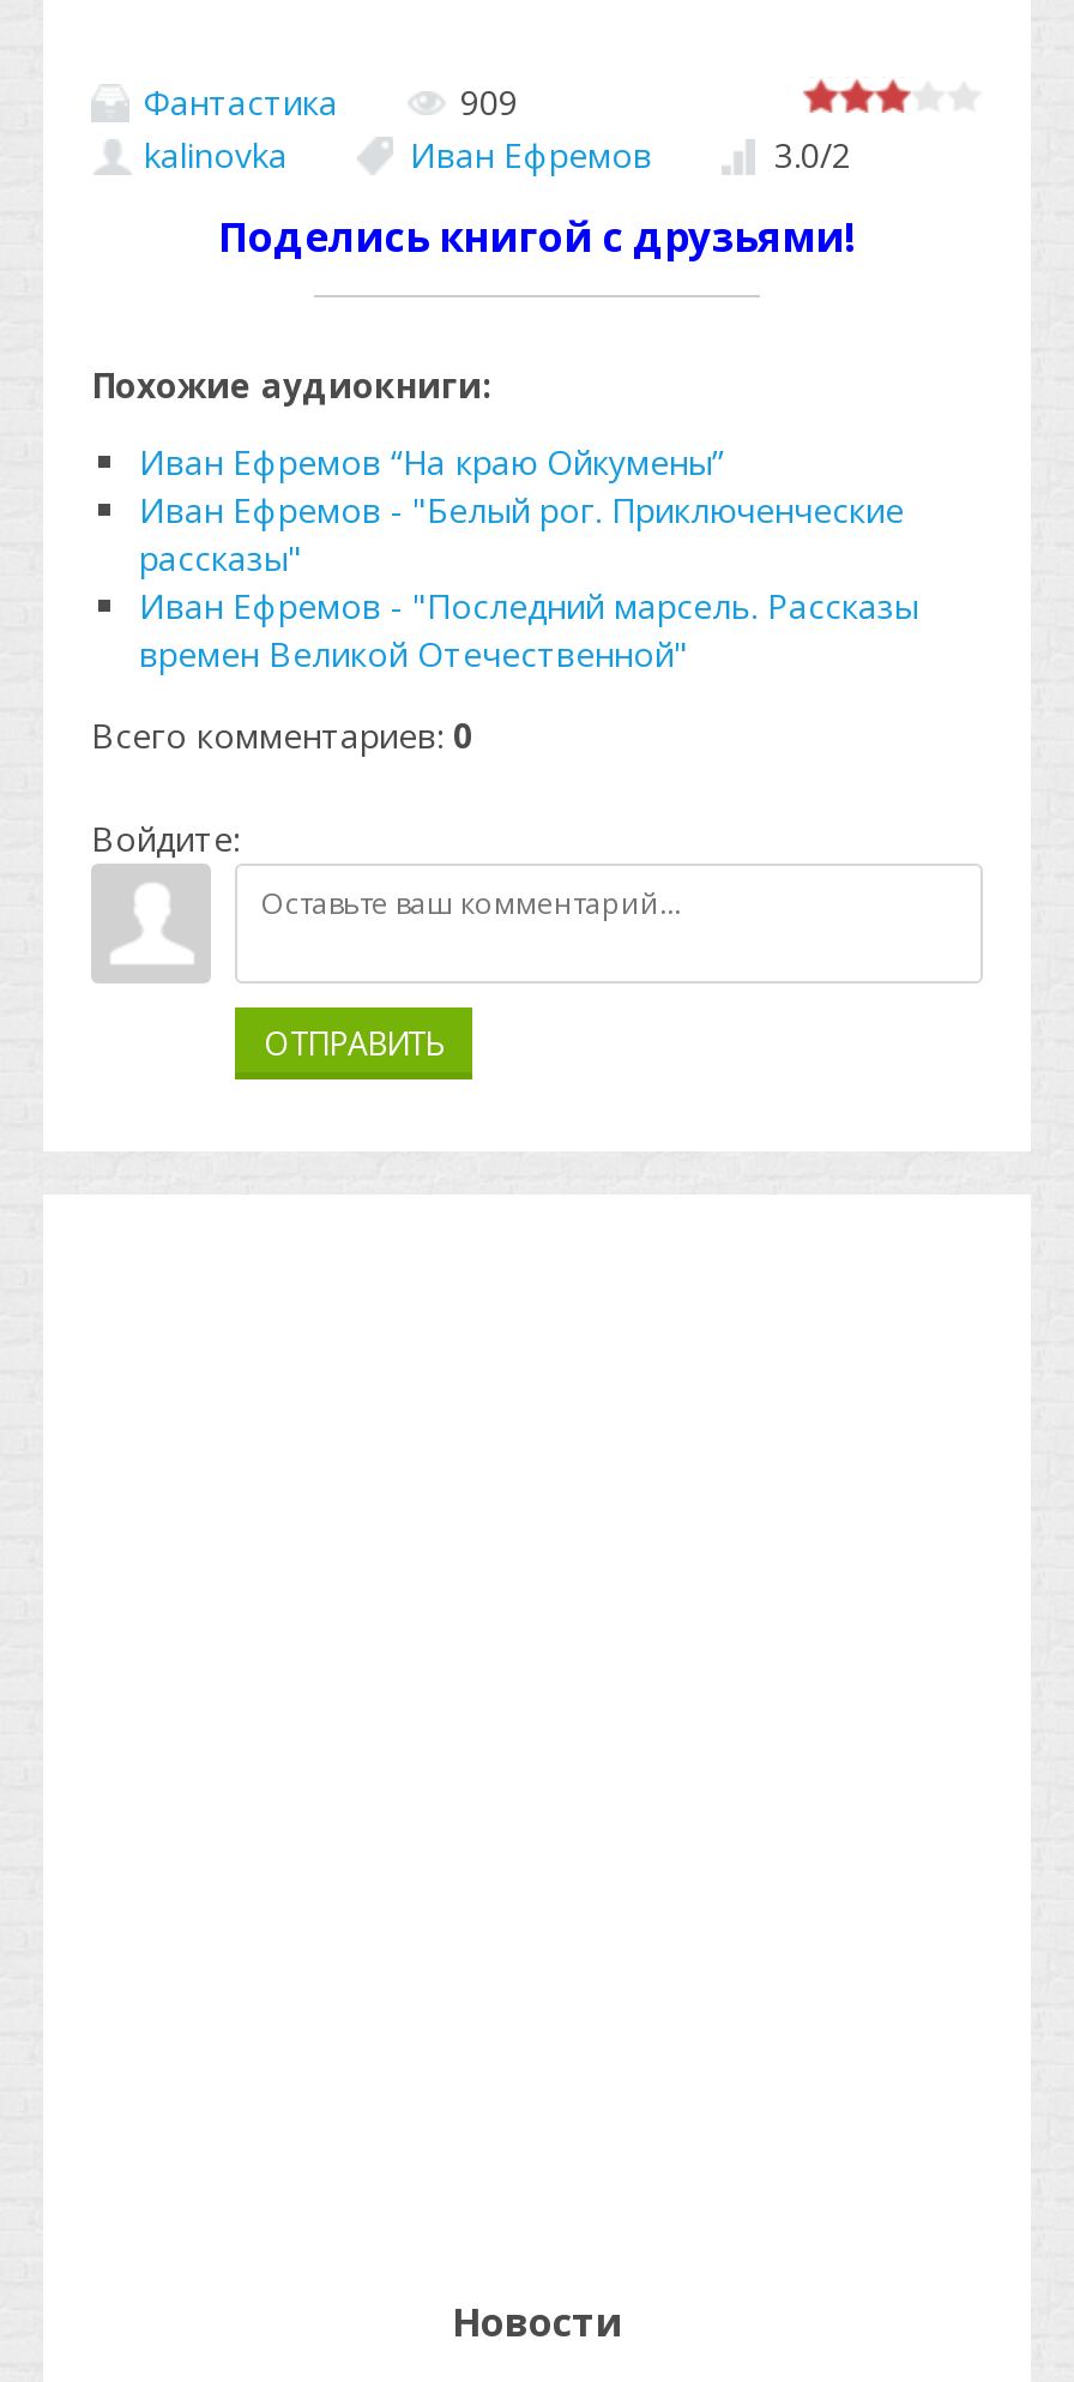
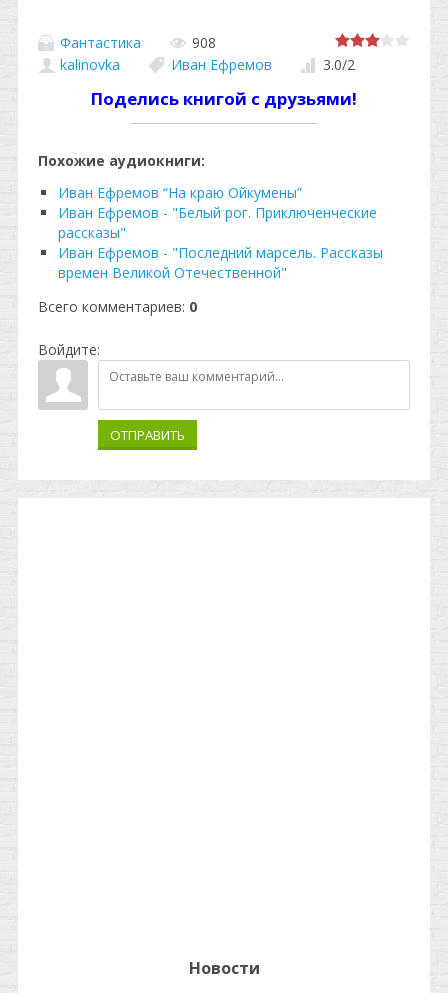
- 909
+ 908
